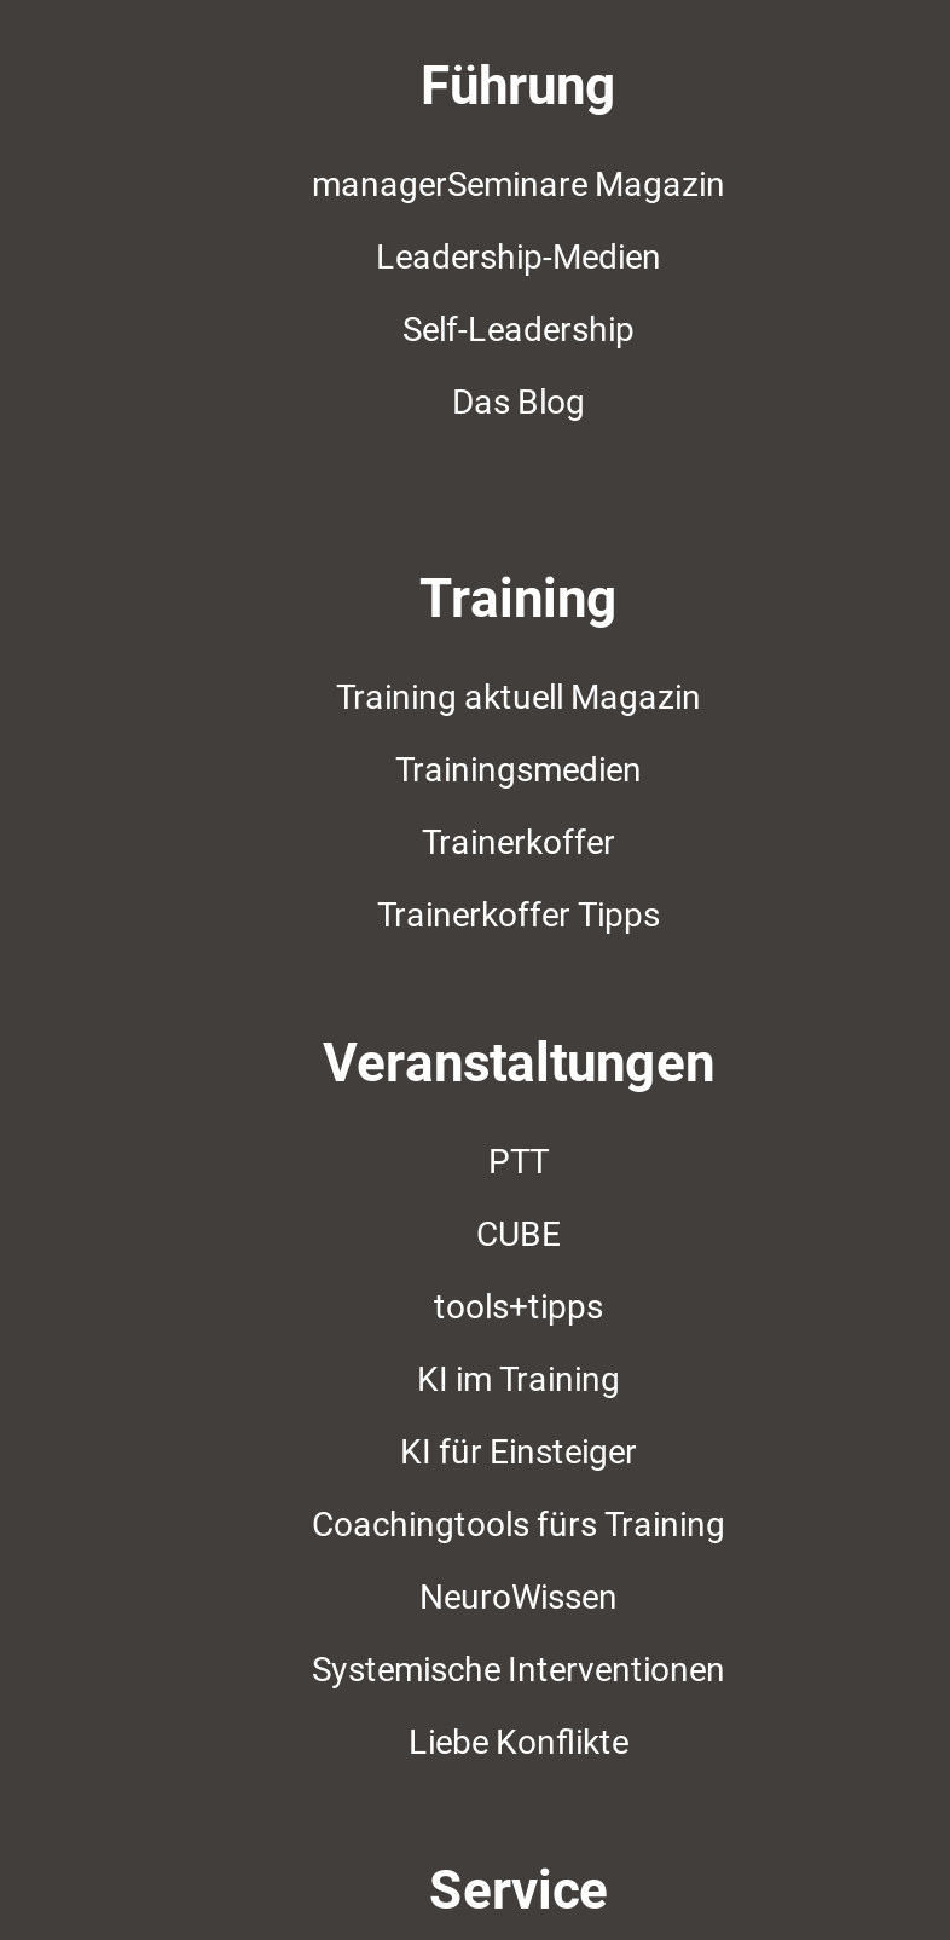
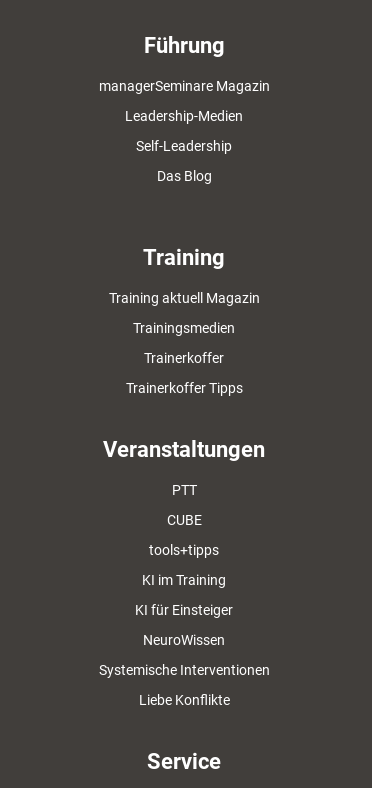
- Coachingtools fürs Training
